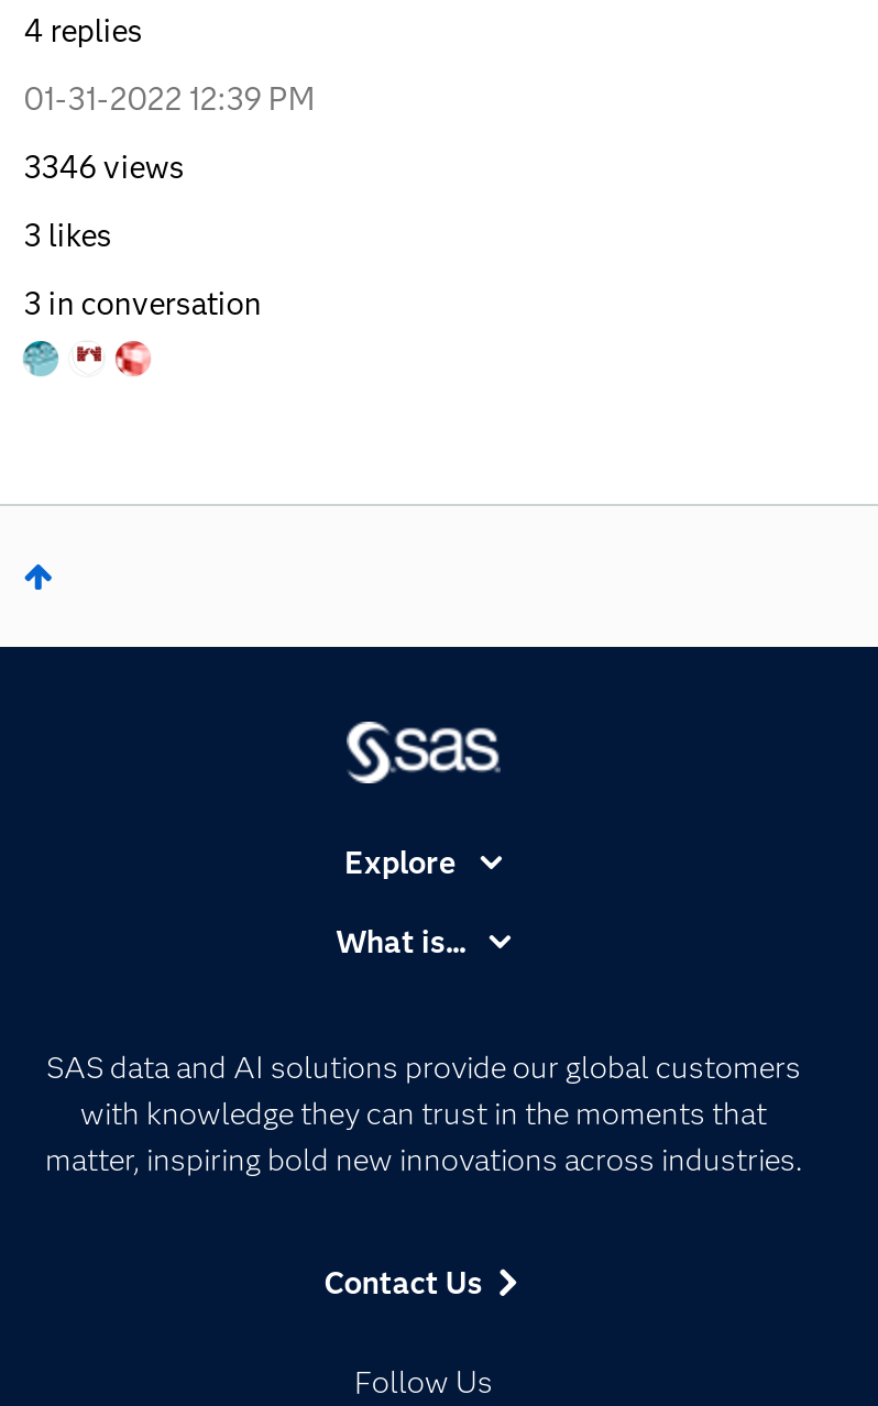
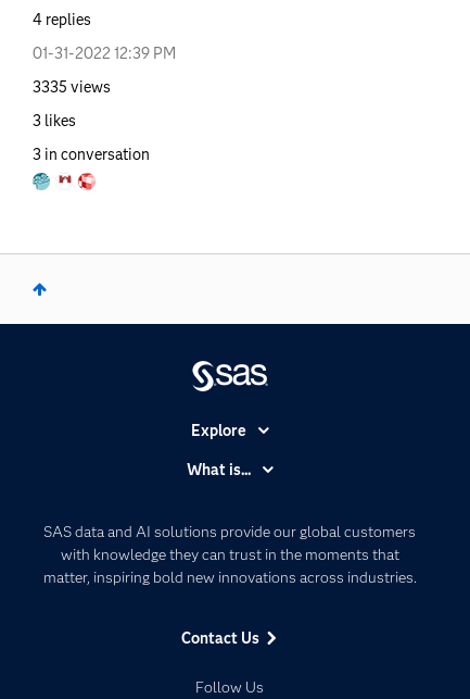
- 3346 views
+ 3335 views
